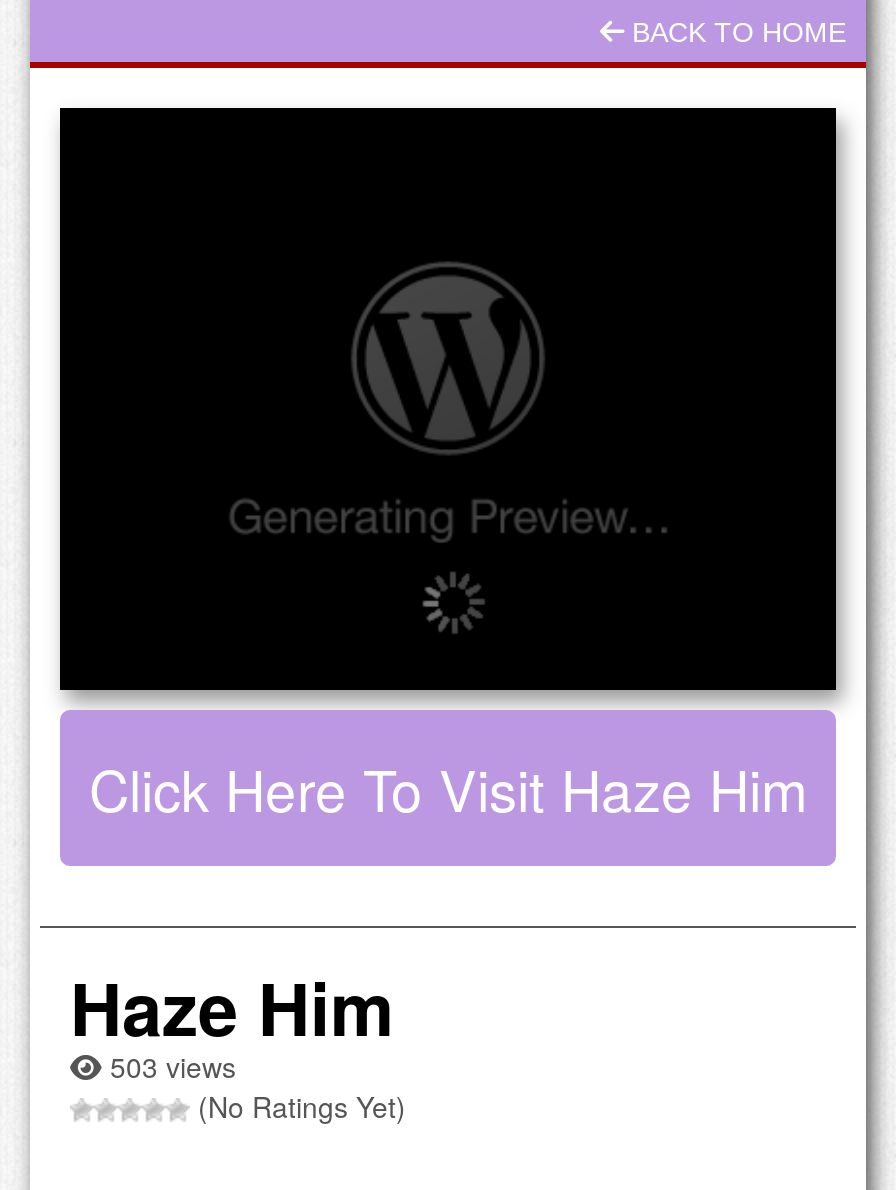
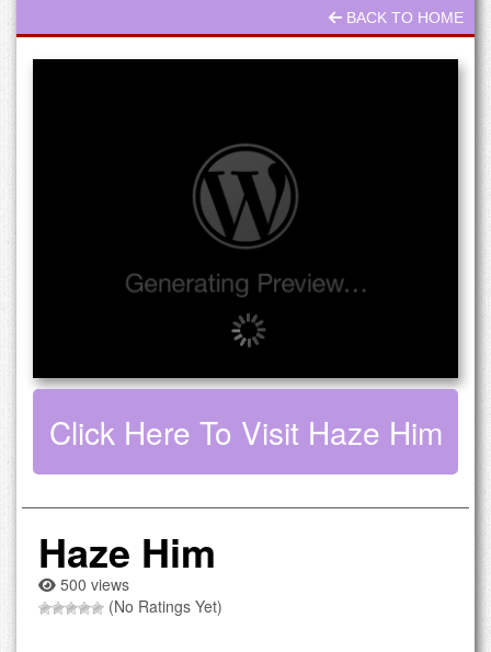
- 503 views
+ 500 views
